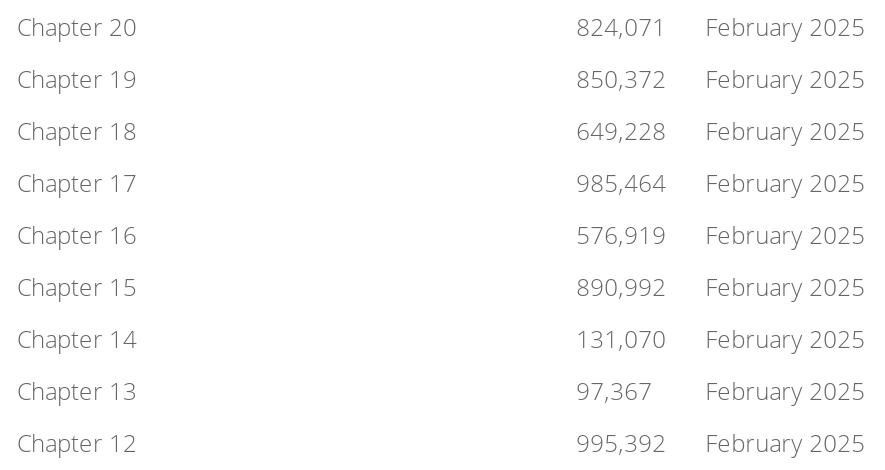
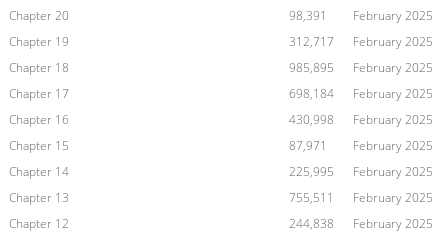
- 824,071 February 2025
+ 98,391 February 2025

- 850,372 February 2025
+ 312,717 February 2025

- 649,228 February 2025
+ 985,895 February 2025

- 985,464 February 2025
+ 698,184 February 2025

- 576,919 February 2025
+ 430,998 February 2025

- 890,992 February 2025
+ 87,971 February 2025

- 131,070 February 2025
+ 225,995 February 2025

- 97,367 February 2025
+ 755,511 February 2025

- 995,392 February 2025
+ 244,838 February 2025
